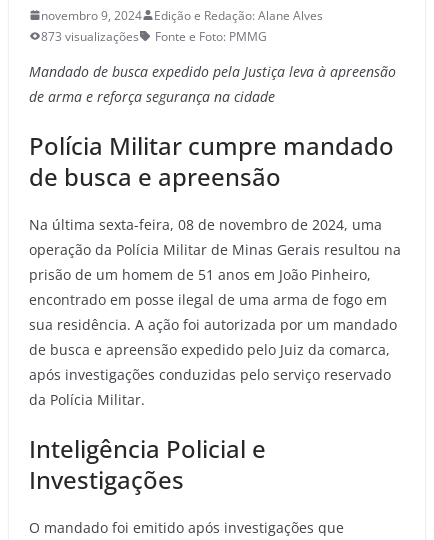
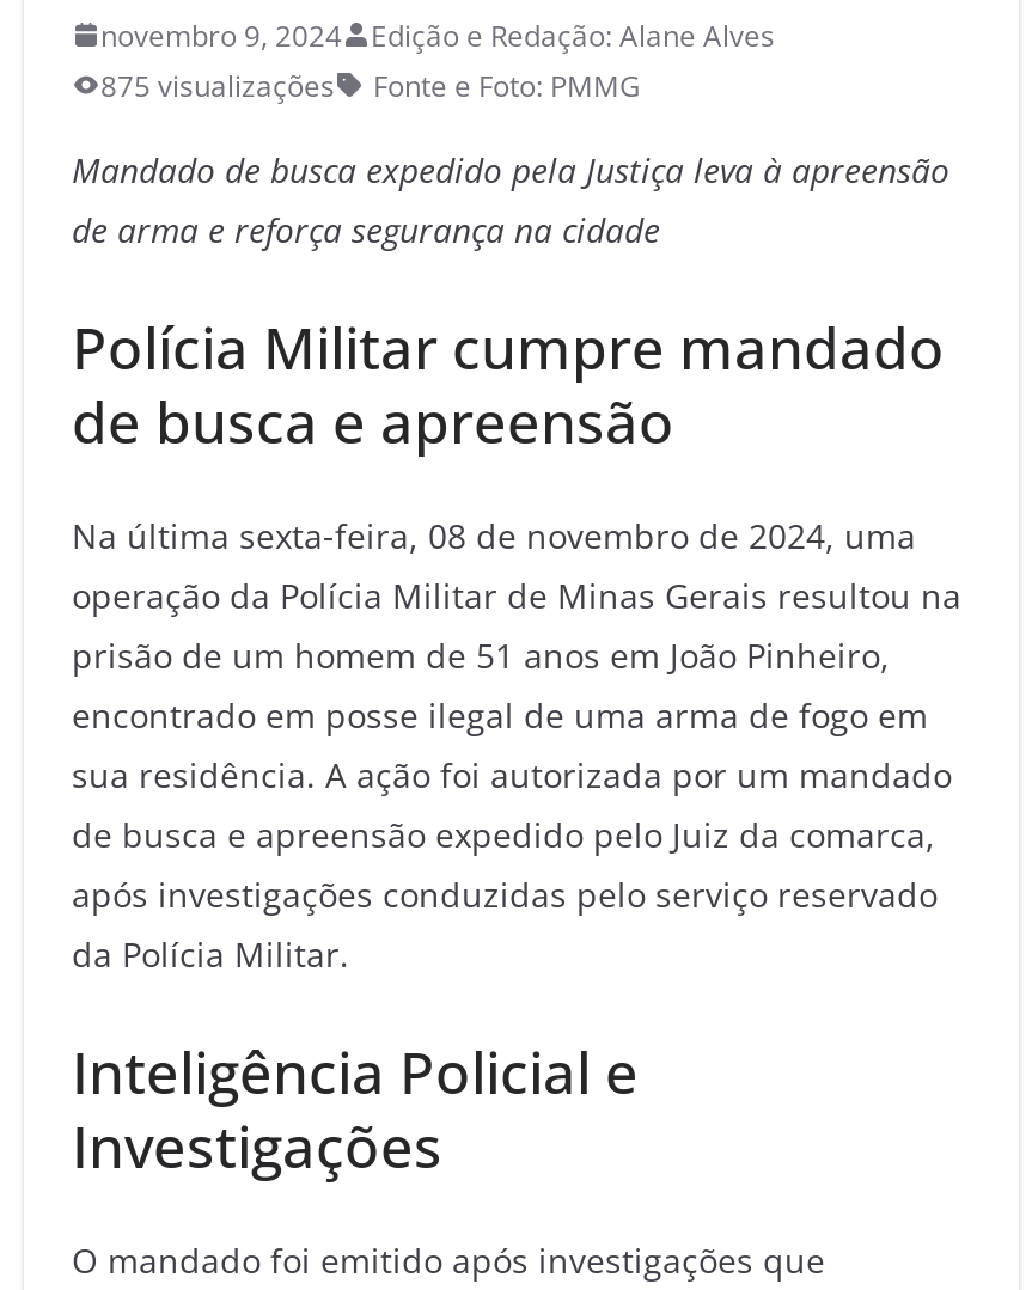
- 873 visualizações
+ 875 visualizações
